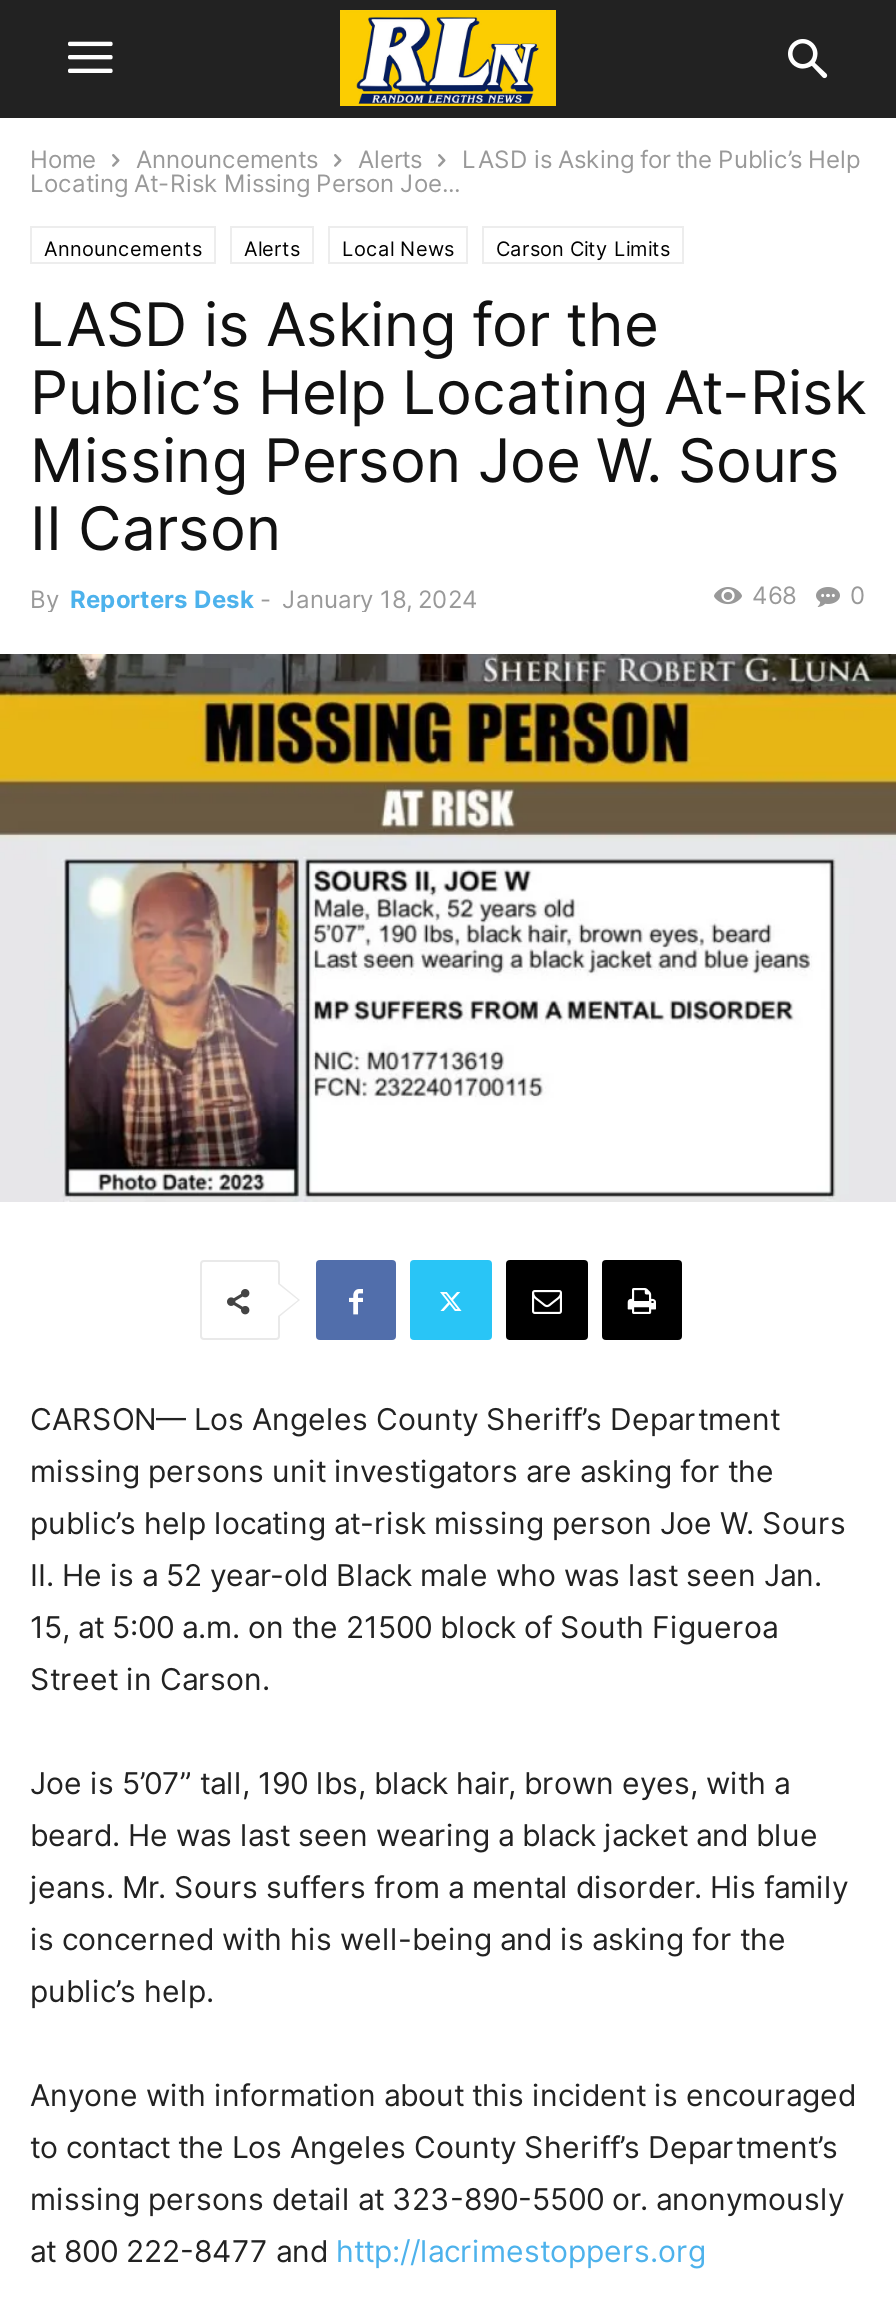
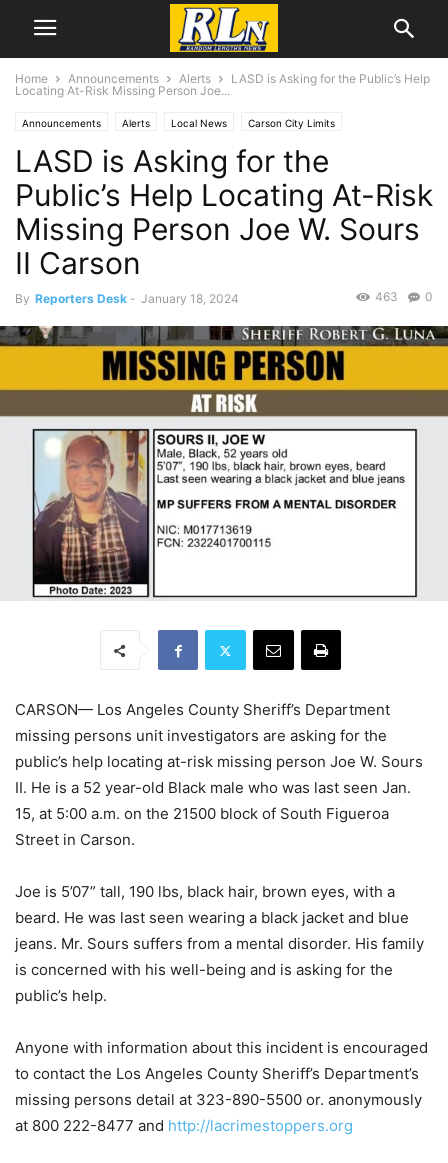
- 468 0
+ 463 0
